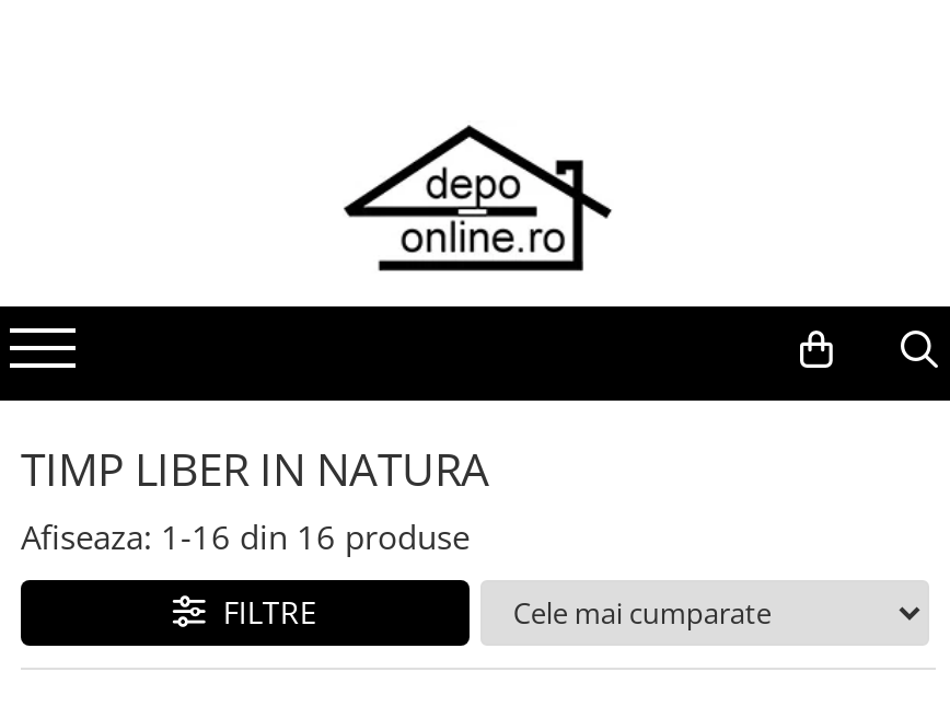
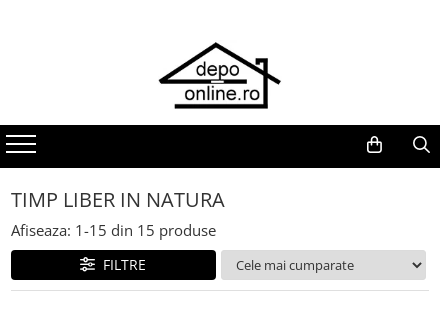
- Afiseaza: 1- 16 din 16 produse
+ Afiseaza: 1- 15 din 15 produse
